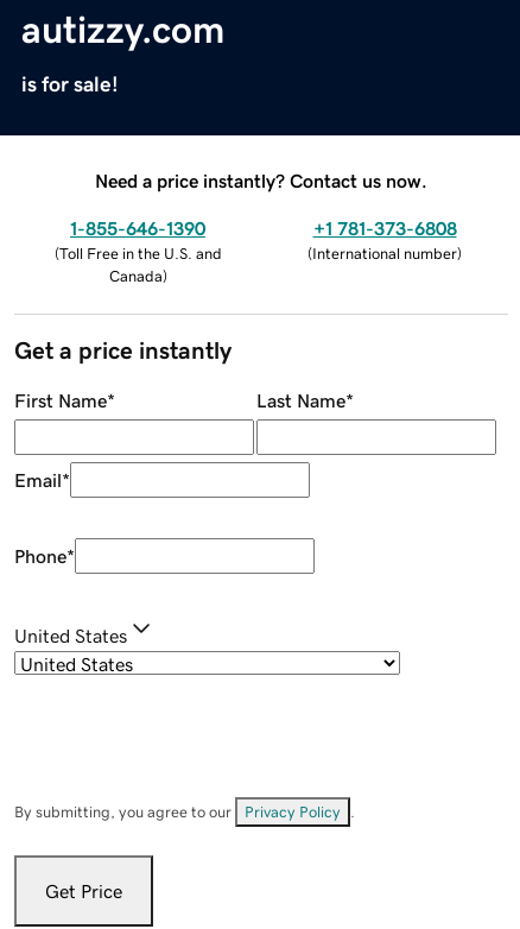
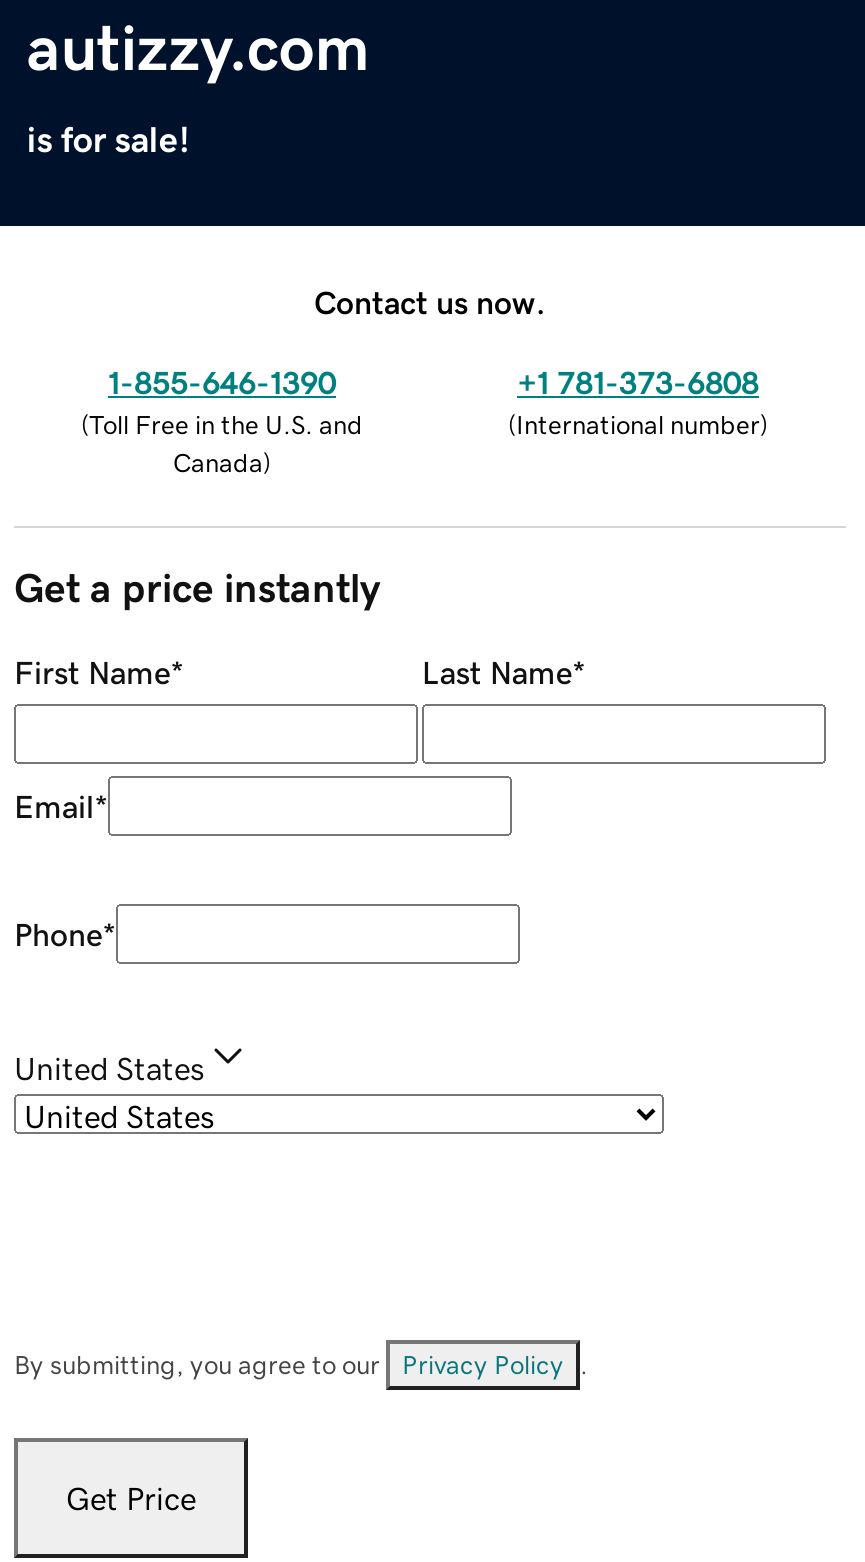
- Need a price instantly? Contact us now.
+ Contact us now.
